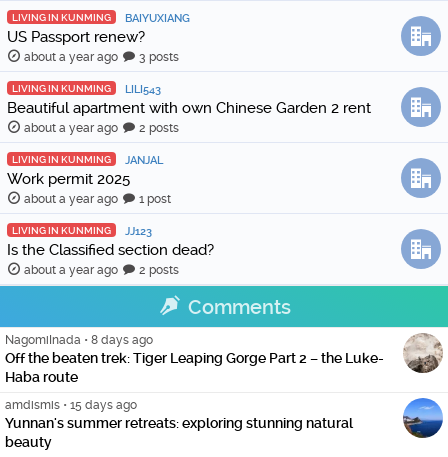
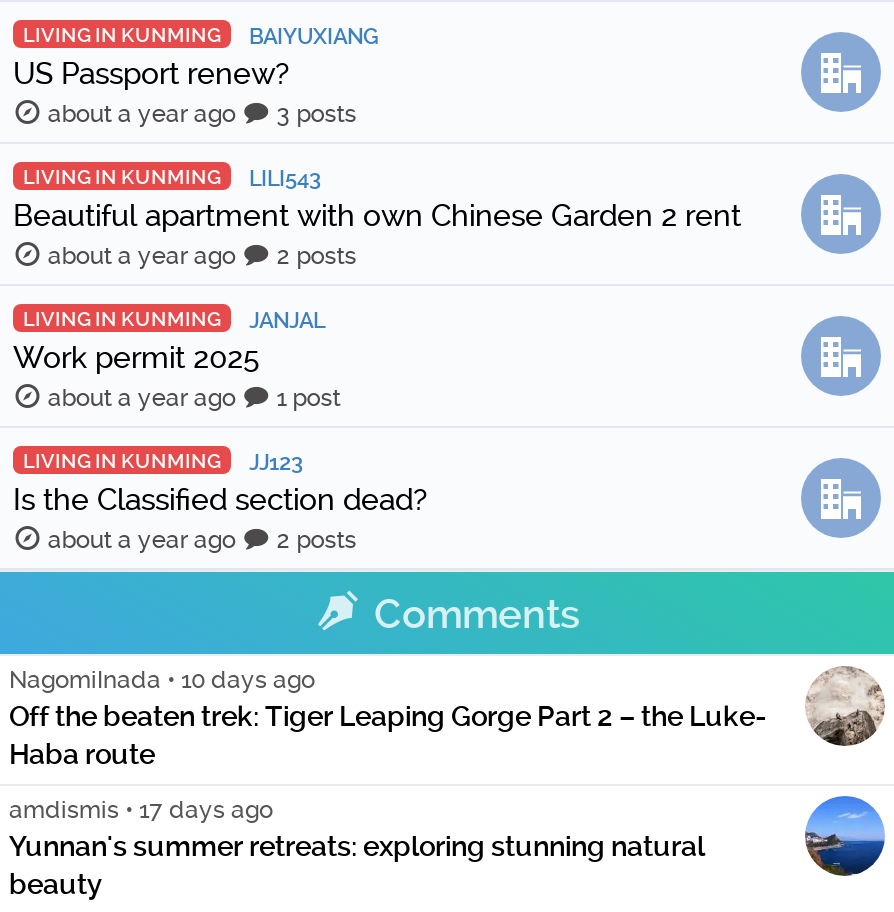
- NagomiInada • 8 days ago
+ NagomiInada • 10 days ago

- amdismis • 15 days ago
+ amdismis • 17 days ago
